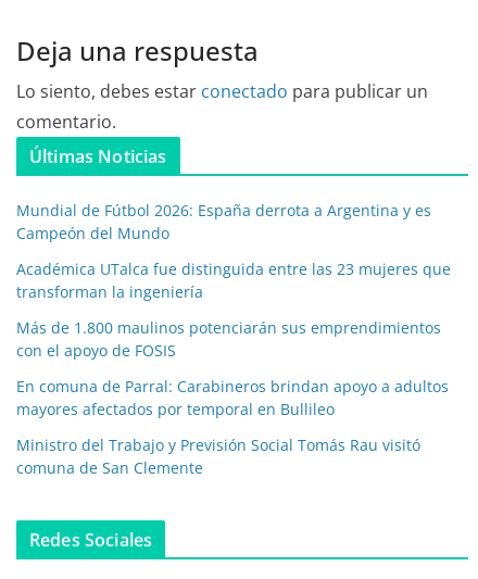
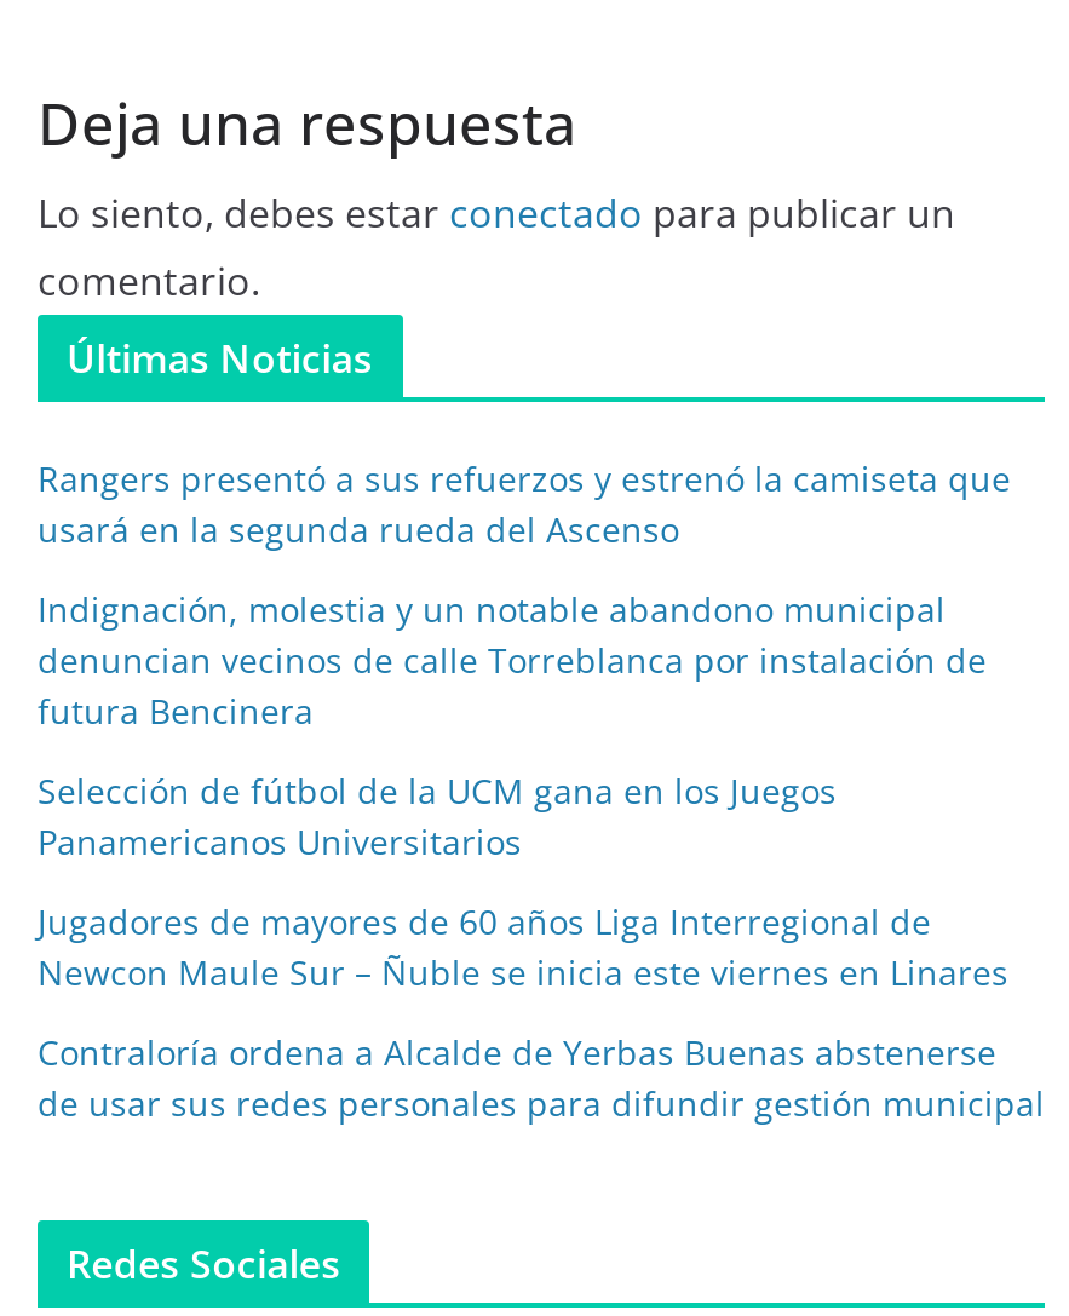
- Mundial de Fútbol 2026: España derrota a Argentina y es
- Campeón del Mundo
+ Rangers presentó a sus refuerzos y estrenó la camiseta que
+ usará en la segunda rueda del Ascenso

- Académica UTalca fue distinguida entre las 23 mujeres que
- transforman la ingeniería
+ Indignación, molestia y un notable abandono municipal
+ denuncian vecinos de calle Torreblanca por instalación de
+ futura Bencinera

- Más de 1.800 maulinos potenciarán sus emprendimientos
- con el apoyo de FOSIS
+ Selección de fútbol de la UCM gana en los Juegos
+ Panamericanos Universitarios

- En comuna de Parral: Carabineros brindan apoyo a adultos
- mayores afectados por temporal en Bullileo
+ Jugadores de mayores de 60 años Liga Interregional de
+ Newcon Maule Sur – Ñuble se inicia este viernes en Linares

- Ministro del Trabajo y Previsión Social Tomás Rau visitó
- comuna de San Clemente
+ Contraloría ordena a Alcalde de Yerbas Buenas abstenerse
+ de usar sus redes personales para difundir gestión municipal
